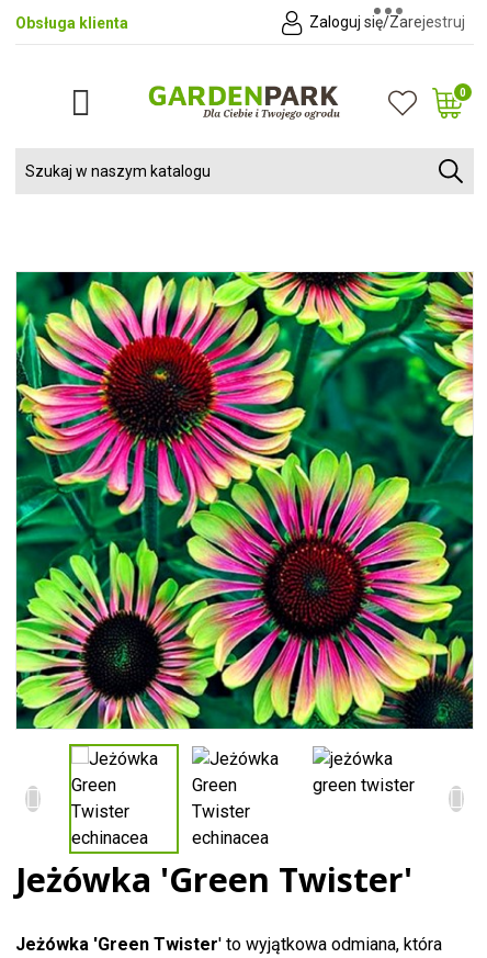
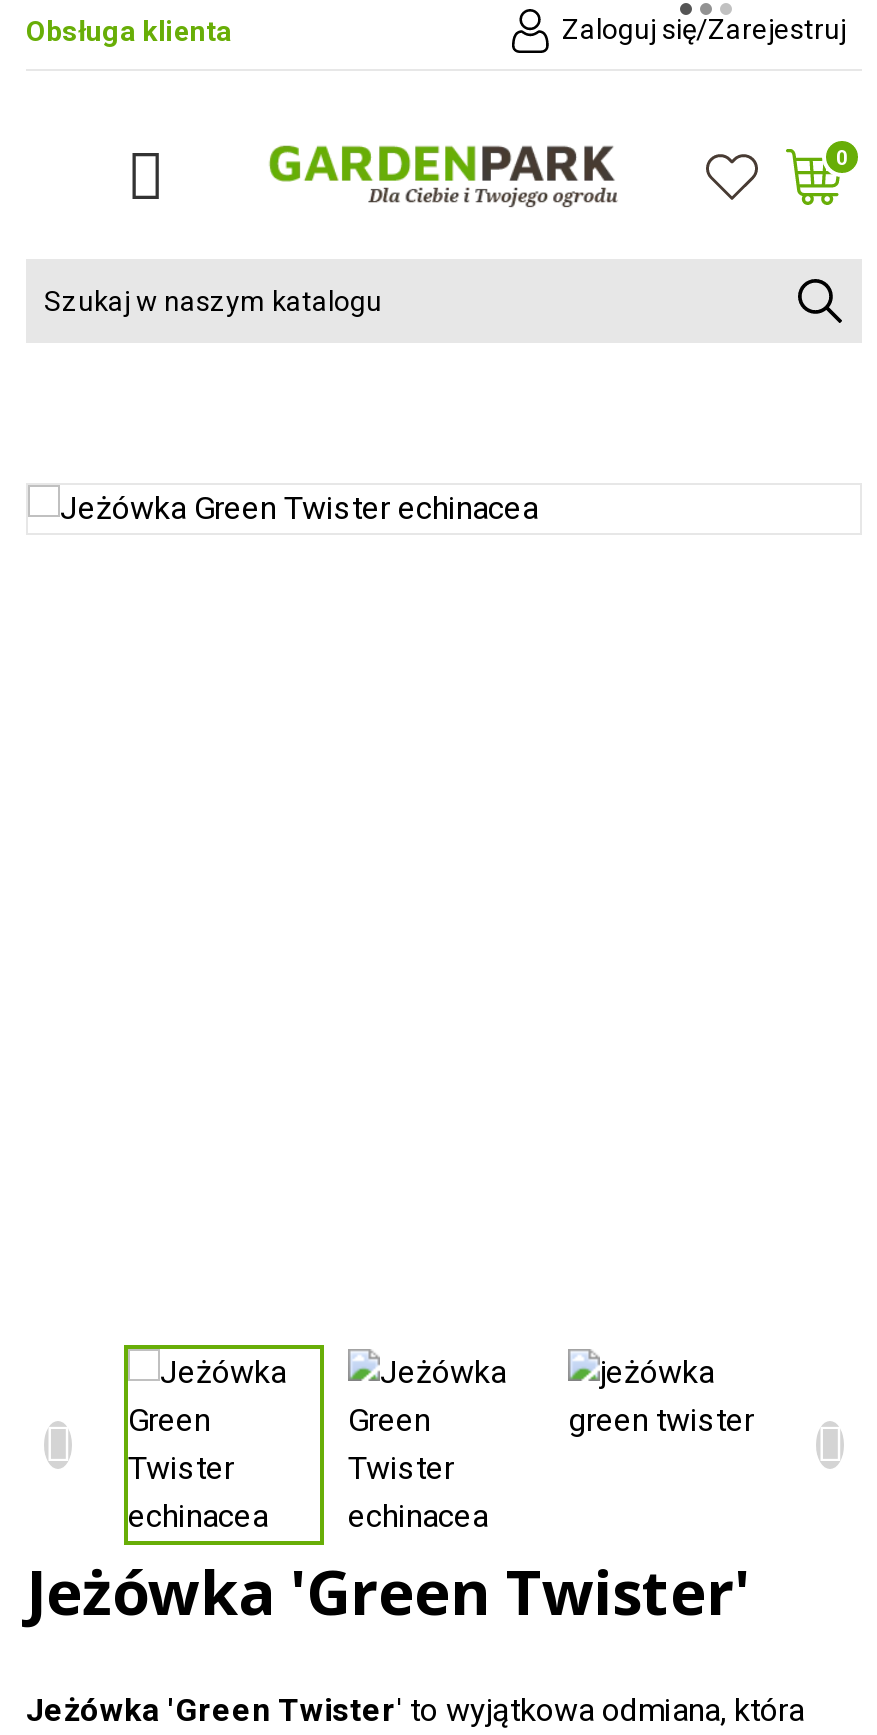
- [image]
